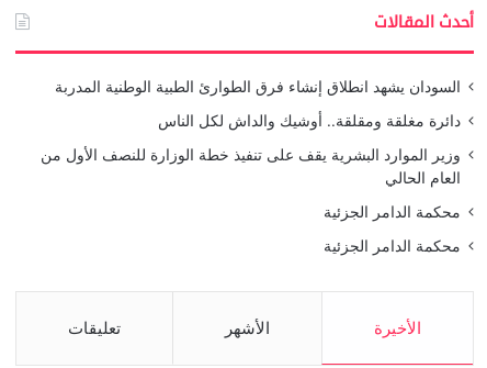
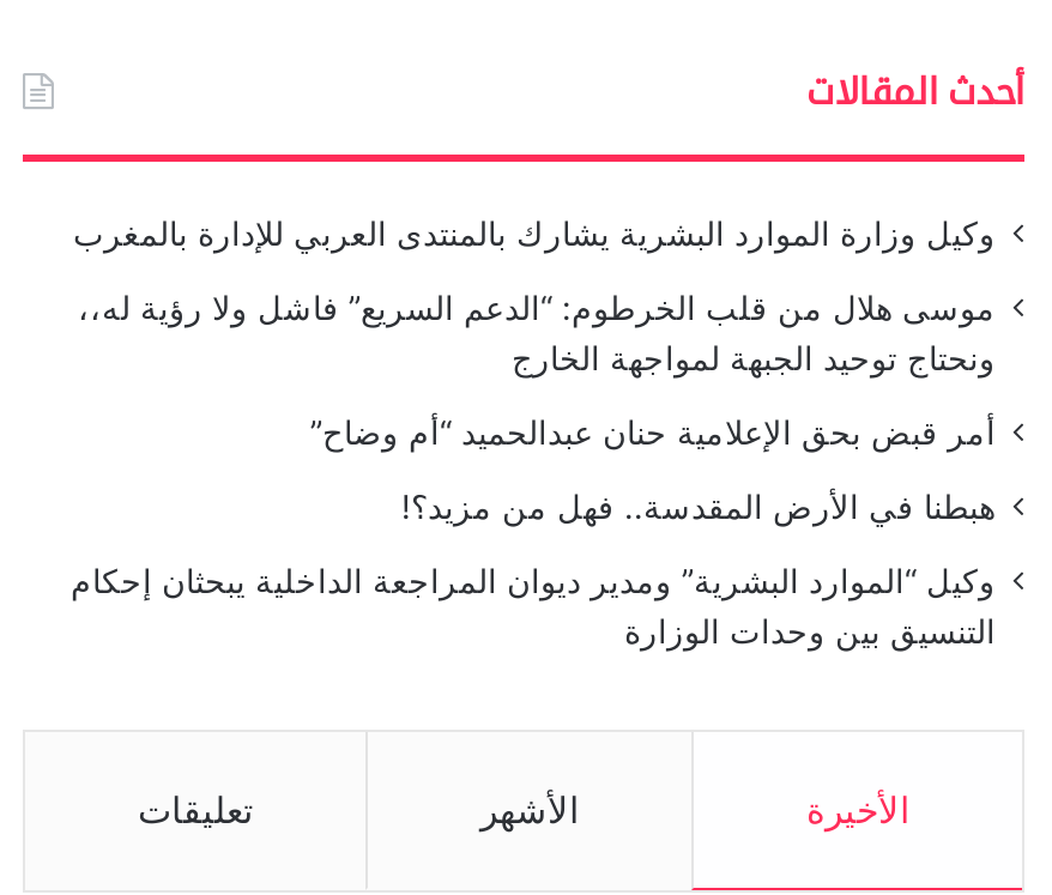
- السودان يشهد انطلاق إنشاء فرق الطوارئ الطبية الوطنية المدربة
+ وكيل وزارة الموارد البشرية يشارك بالمنتدى العربي للإدارة بالمغرب

- دائرة مغلقة ومقلقة.. أوشيك والداش لكل الناس
+ موسى هلال من قلب الخرطوم: “الدعم السريع” فاشل ولا رؤية له،،
+ ونحتاج توحيد الجبهة لمواجهة الخارج

- وزير الموارد البشرية يقف على تنفيذ خطة الوزارة للنصف الأول من
- العام الحالي
+ أمر قبض بحق الإعلامية حنان عبدالحميد “أم وضاح”

- محكمة الدامر الجزئية
+ هبطنا في الأرض المقدسة.. فهل من مزيد؟!

- محكمة الدامر الجزئية
+ وكيل “الموارد البشرية” ومدير ديوان المراجعة الداخلية يبحثان إحكام
+ التنسيق بين وحدات الوزارة
